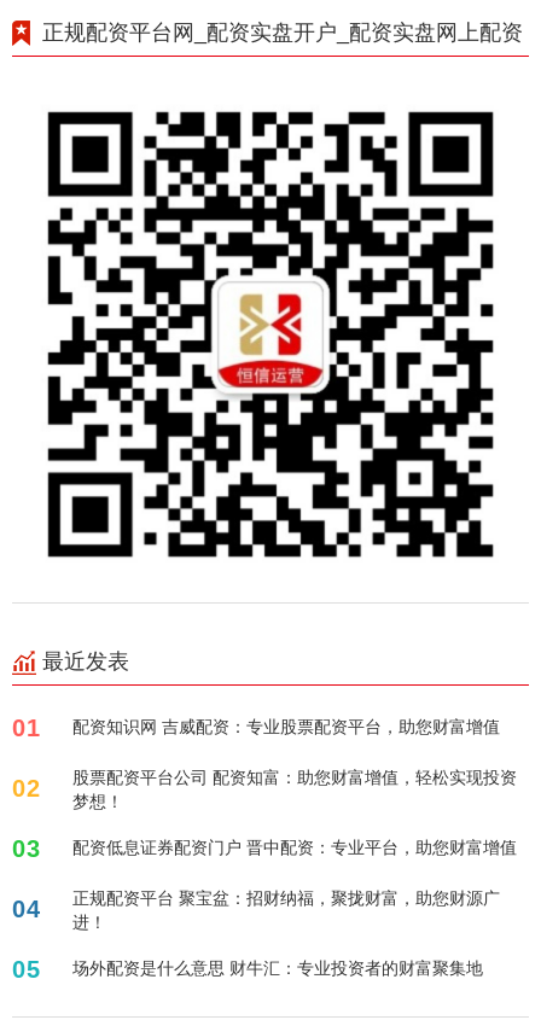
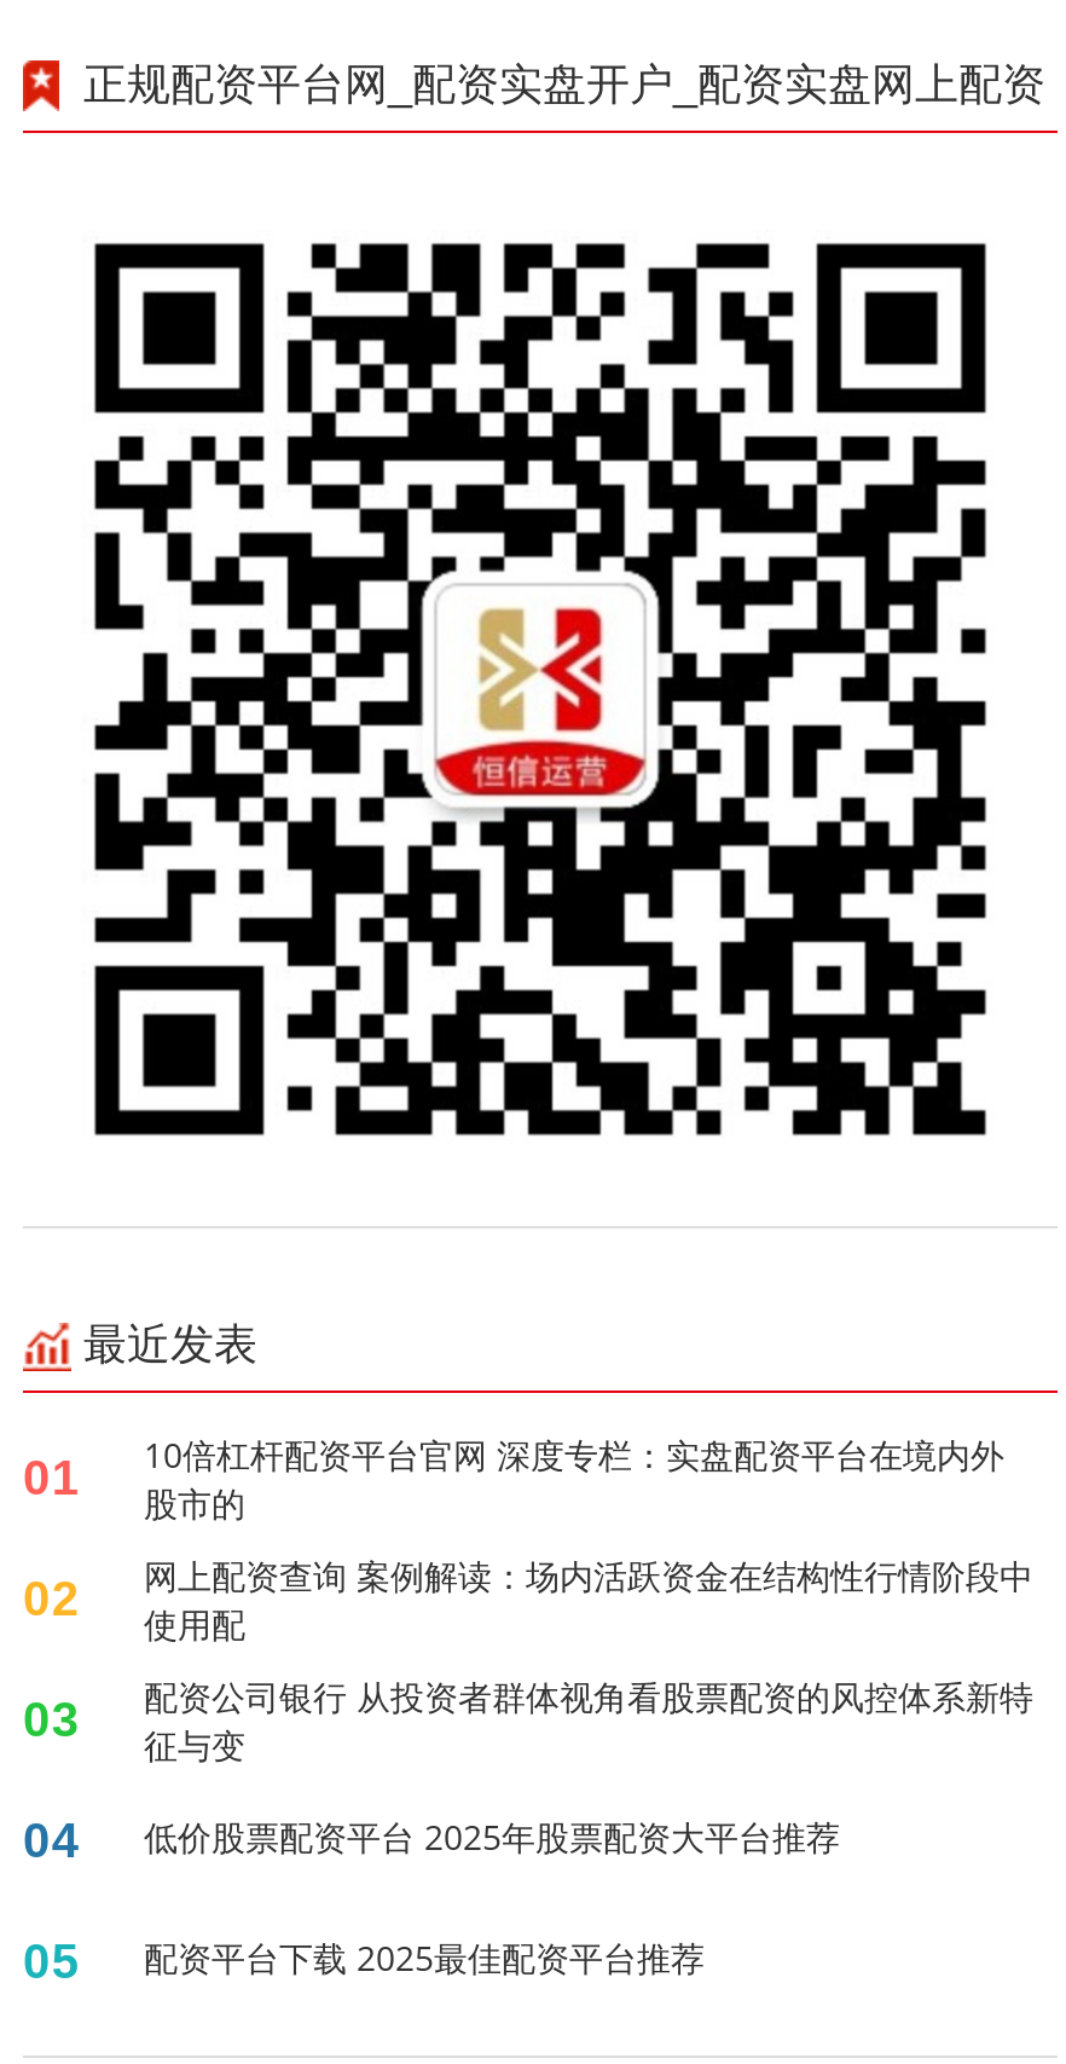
- 配资知识网 吉威配资：专业股票配资平台，助您财富增值
+ 10倍杠杆配资平台官网 深度专栏：实盘配资平台在境内外
+ 股市的

- 股票配资平台公司 配资知富：助您财富增值，轻松实现投资
- 梦想！
+ 网上配资查询 案例解读：场内活跃资金在结构性行情阶段中
+ 使用配

- 配资低息证券配资门户 晋中配资：专业平台，助您财富增值
+ 配资公司银行 从投资者群体视角看股票配资的风控体系新特
+ 征与变

- 正规配资平台 聚宝盆：招财纳福，聚拢财富，助您财源广
- 进！
+ 低价股票配资平台 2025年股票配资大平台推荐

- 场外配资是什么意思 财牛汇：专业投资者的财富聚集地
+ 配资平台下载 2025最佳配资平台推荐
